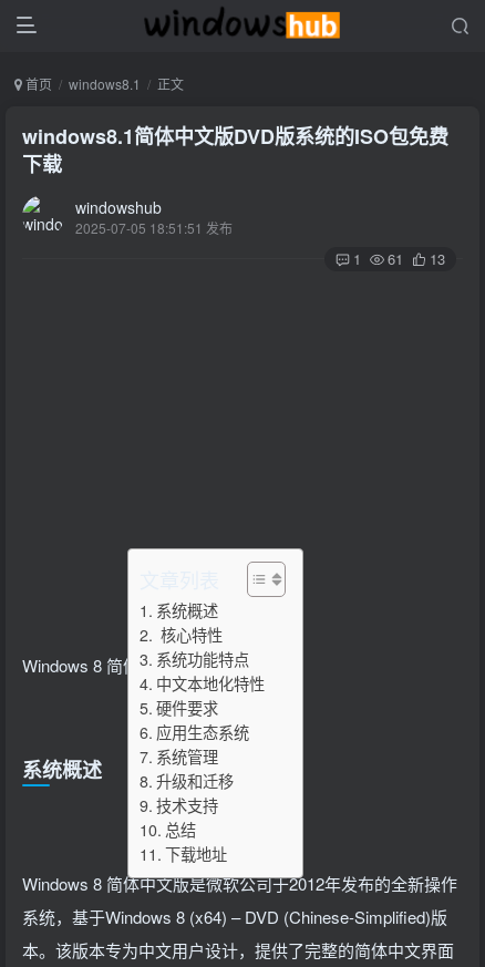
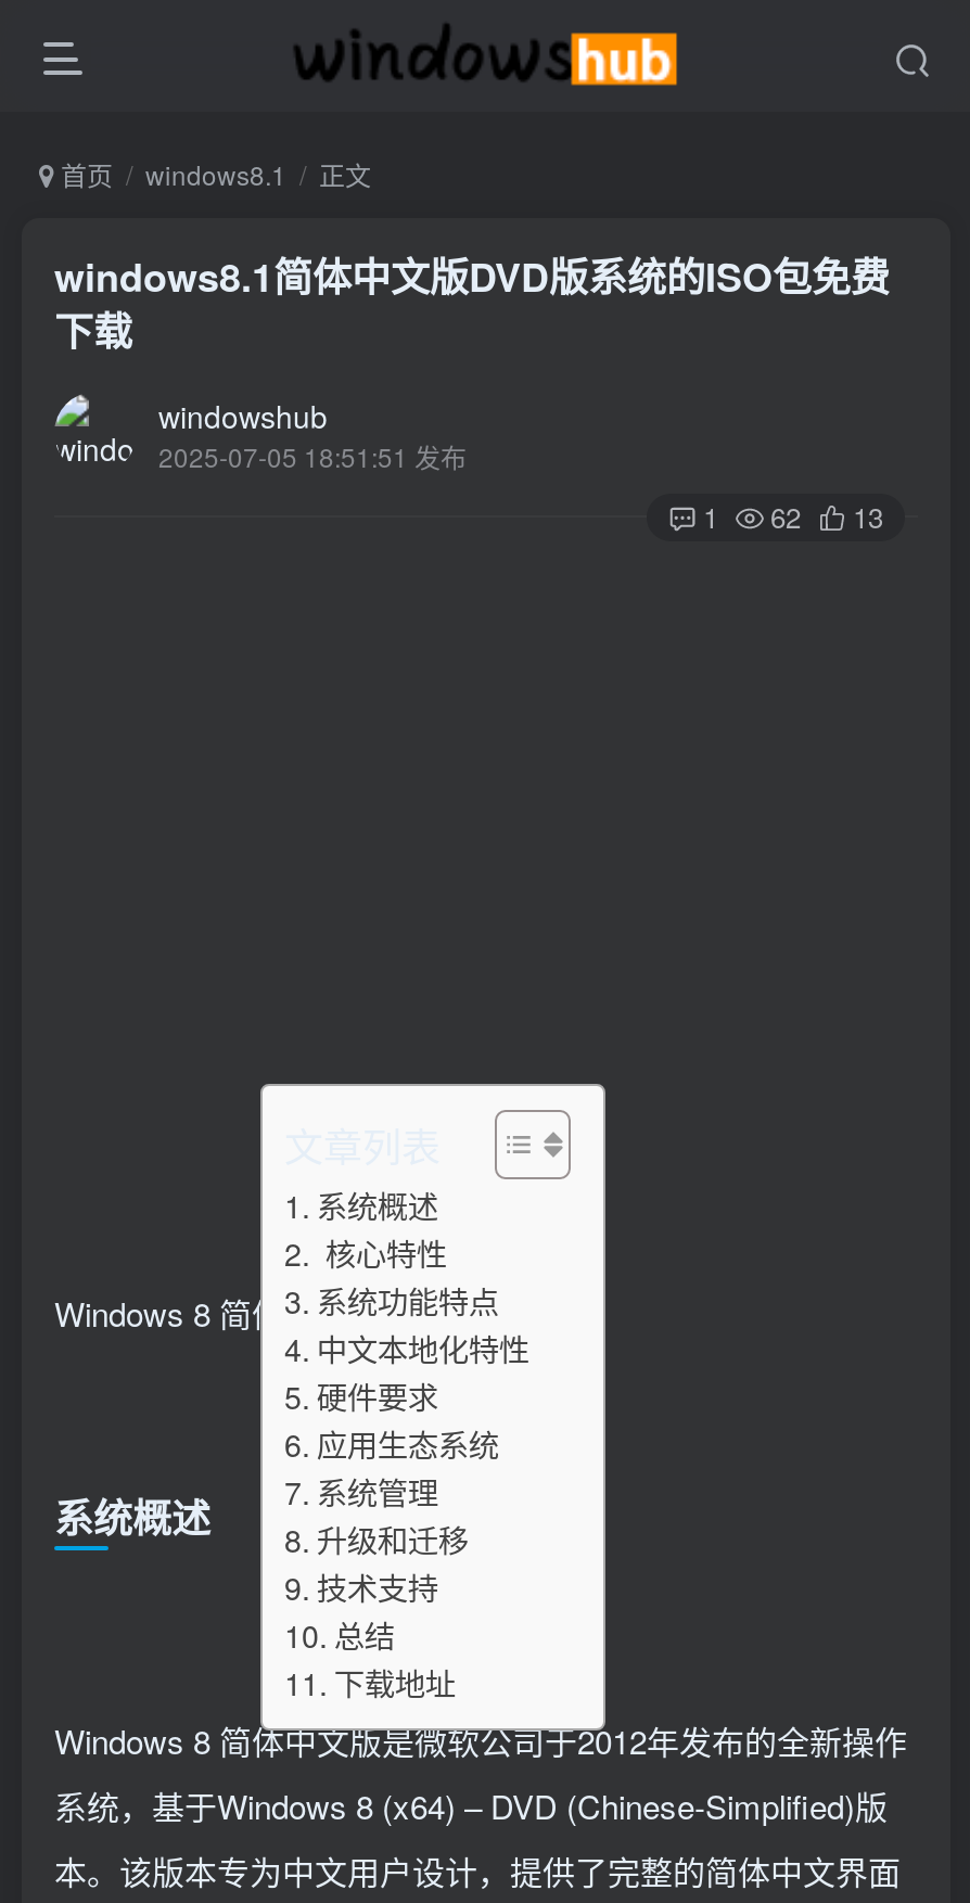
- 1 61 13
+ 1 62 13
